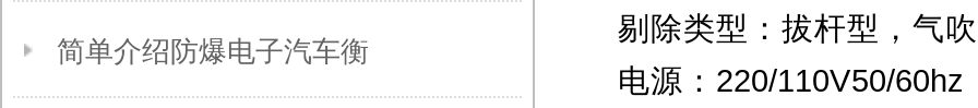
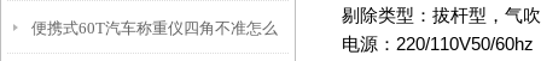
- 简单介绍防爆电子汽车衡
+ 便携式60T汽车称重仪四角不准怎么
